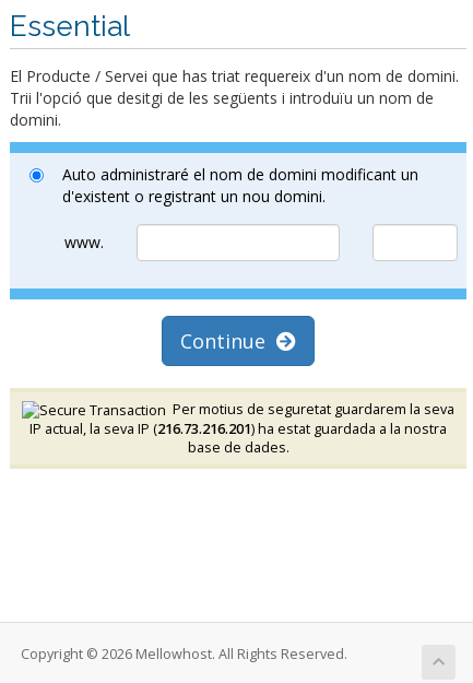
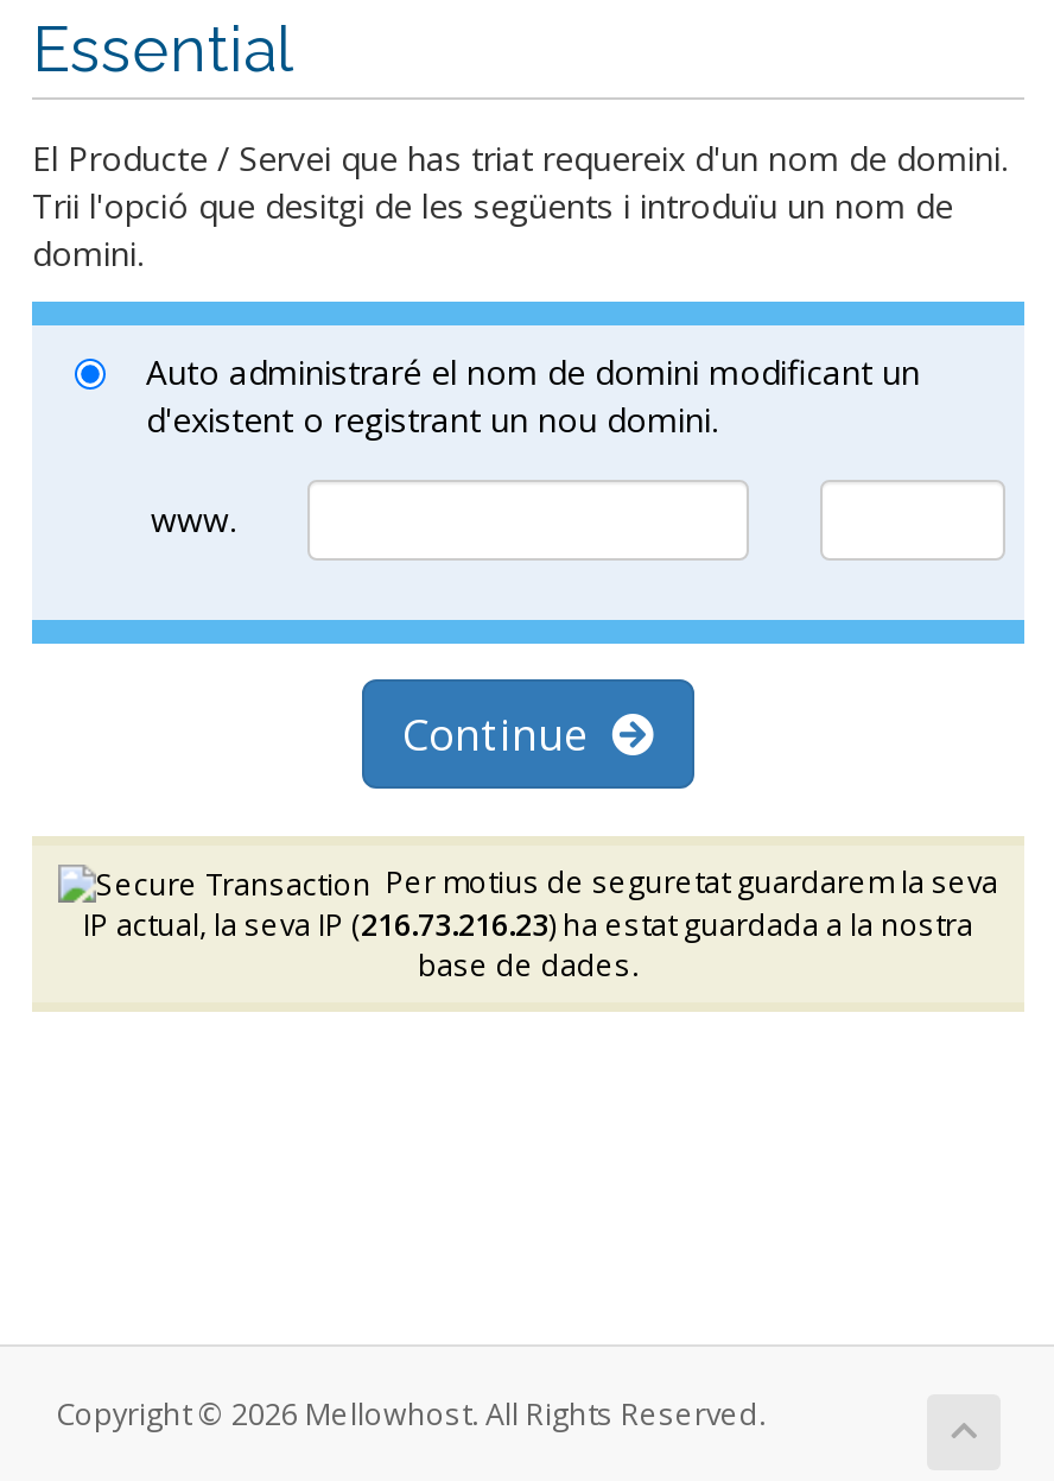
- IP actual, la seva IP (216.73.216.201) ha estat guardada a la nostra
+ IP actual, la seva IP (216.73.216.23) ha estat guardada a la nostra
